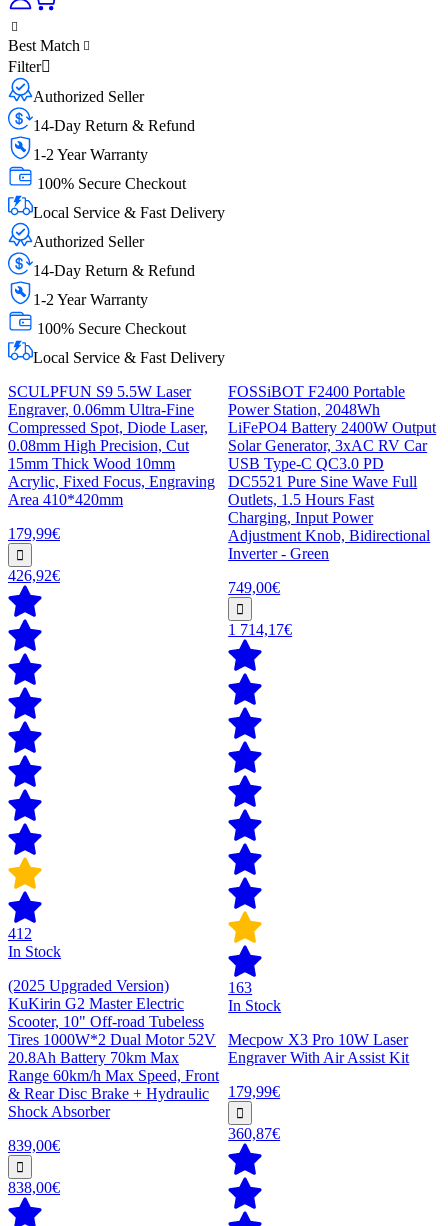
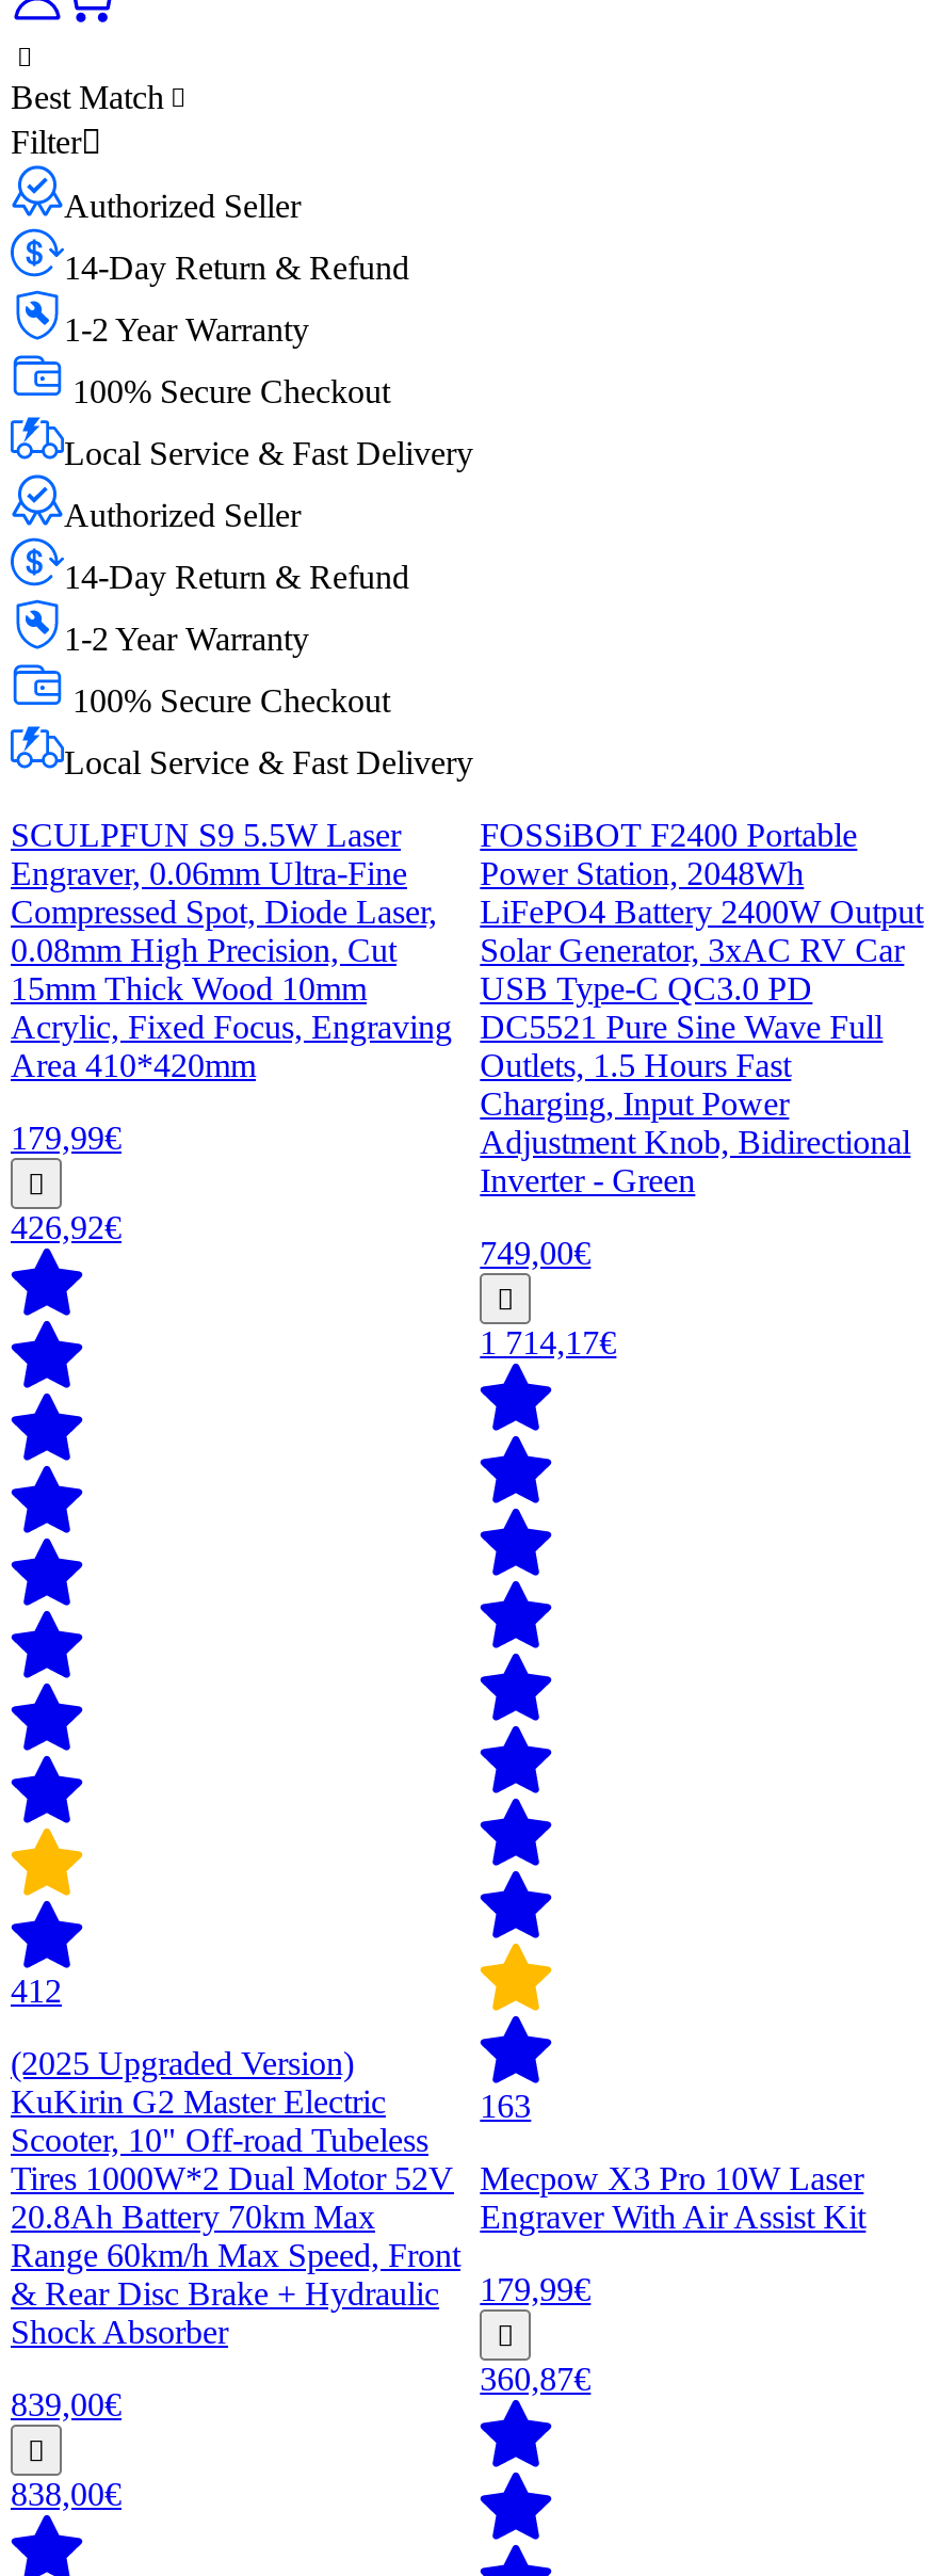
- In Stock

- In Stock
